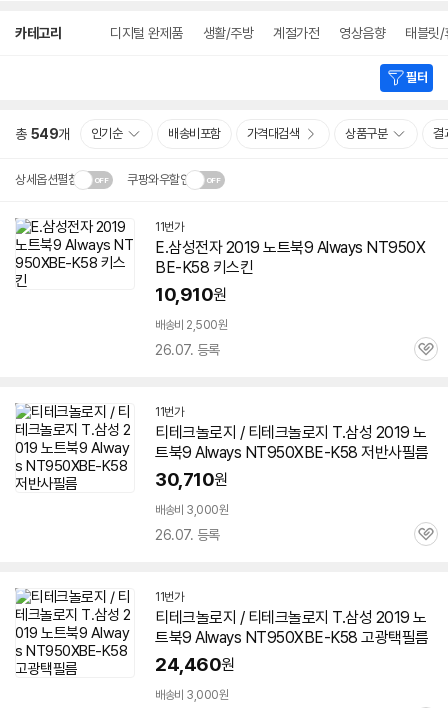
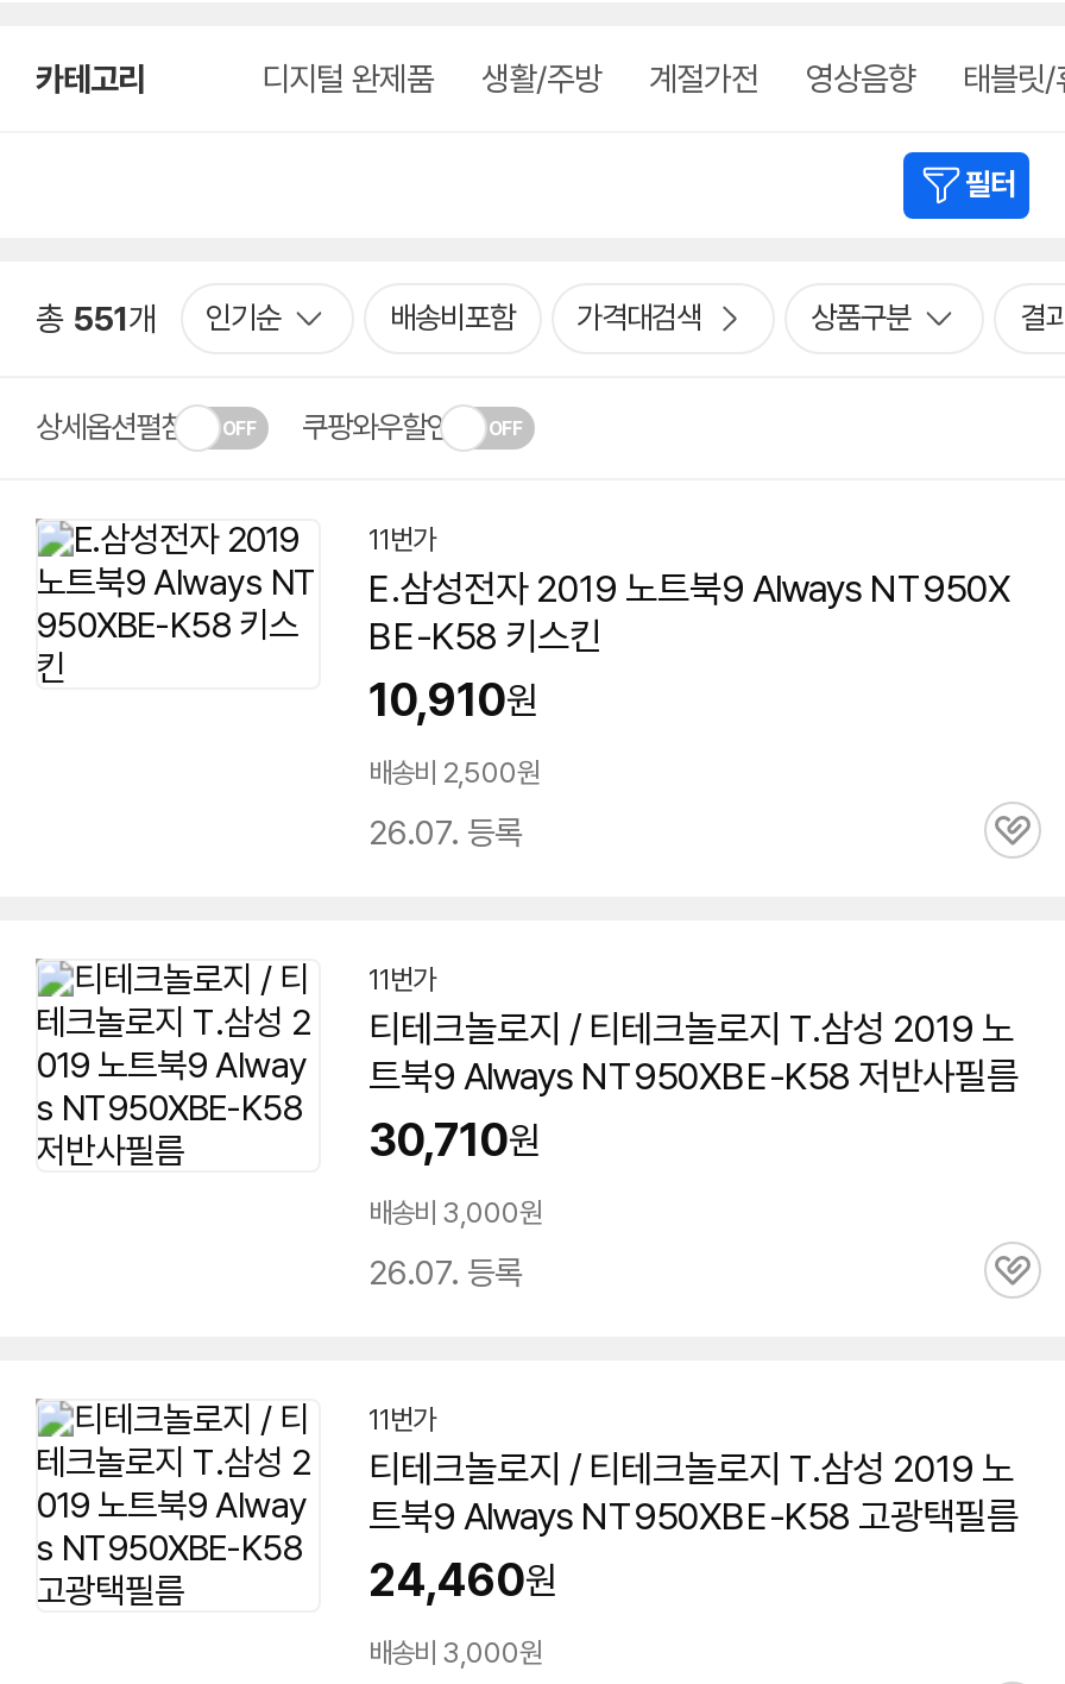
- 총 549개 인기순
+ 총 551개 인기순
